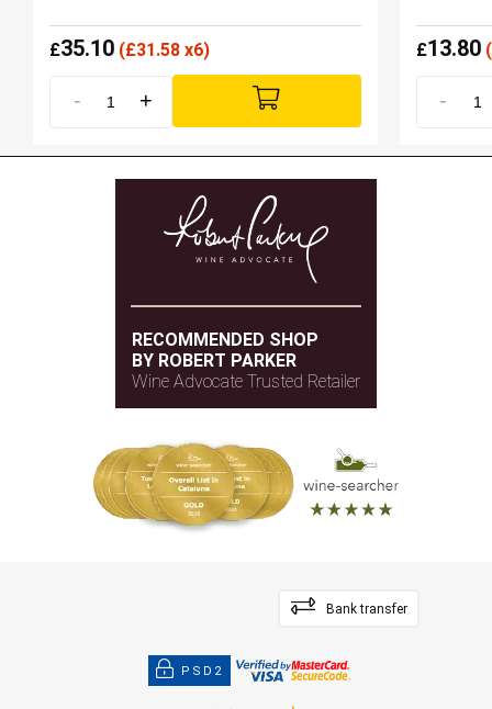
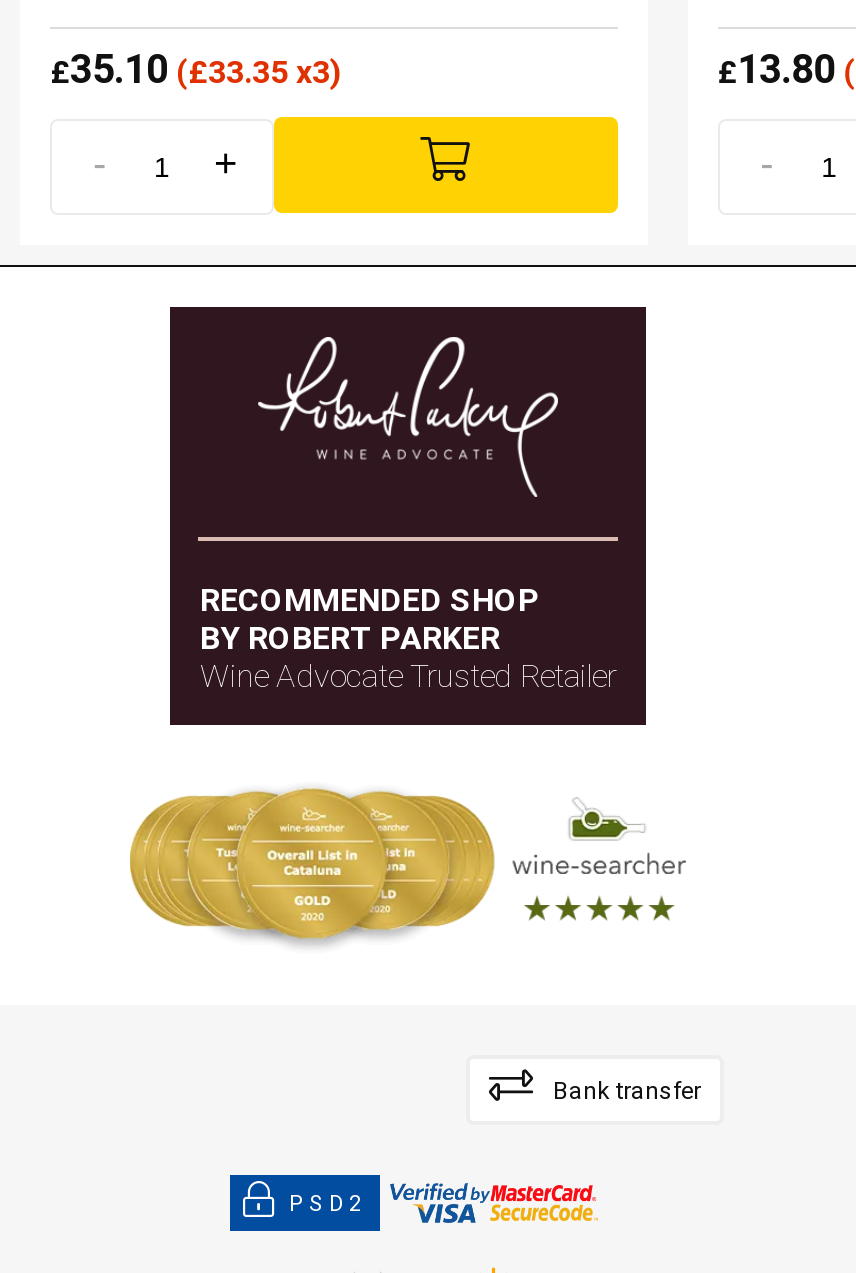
- £35.10 (£31.58 x6)
+ £35.10 (£33.35 x3)
